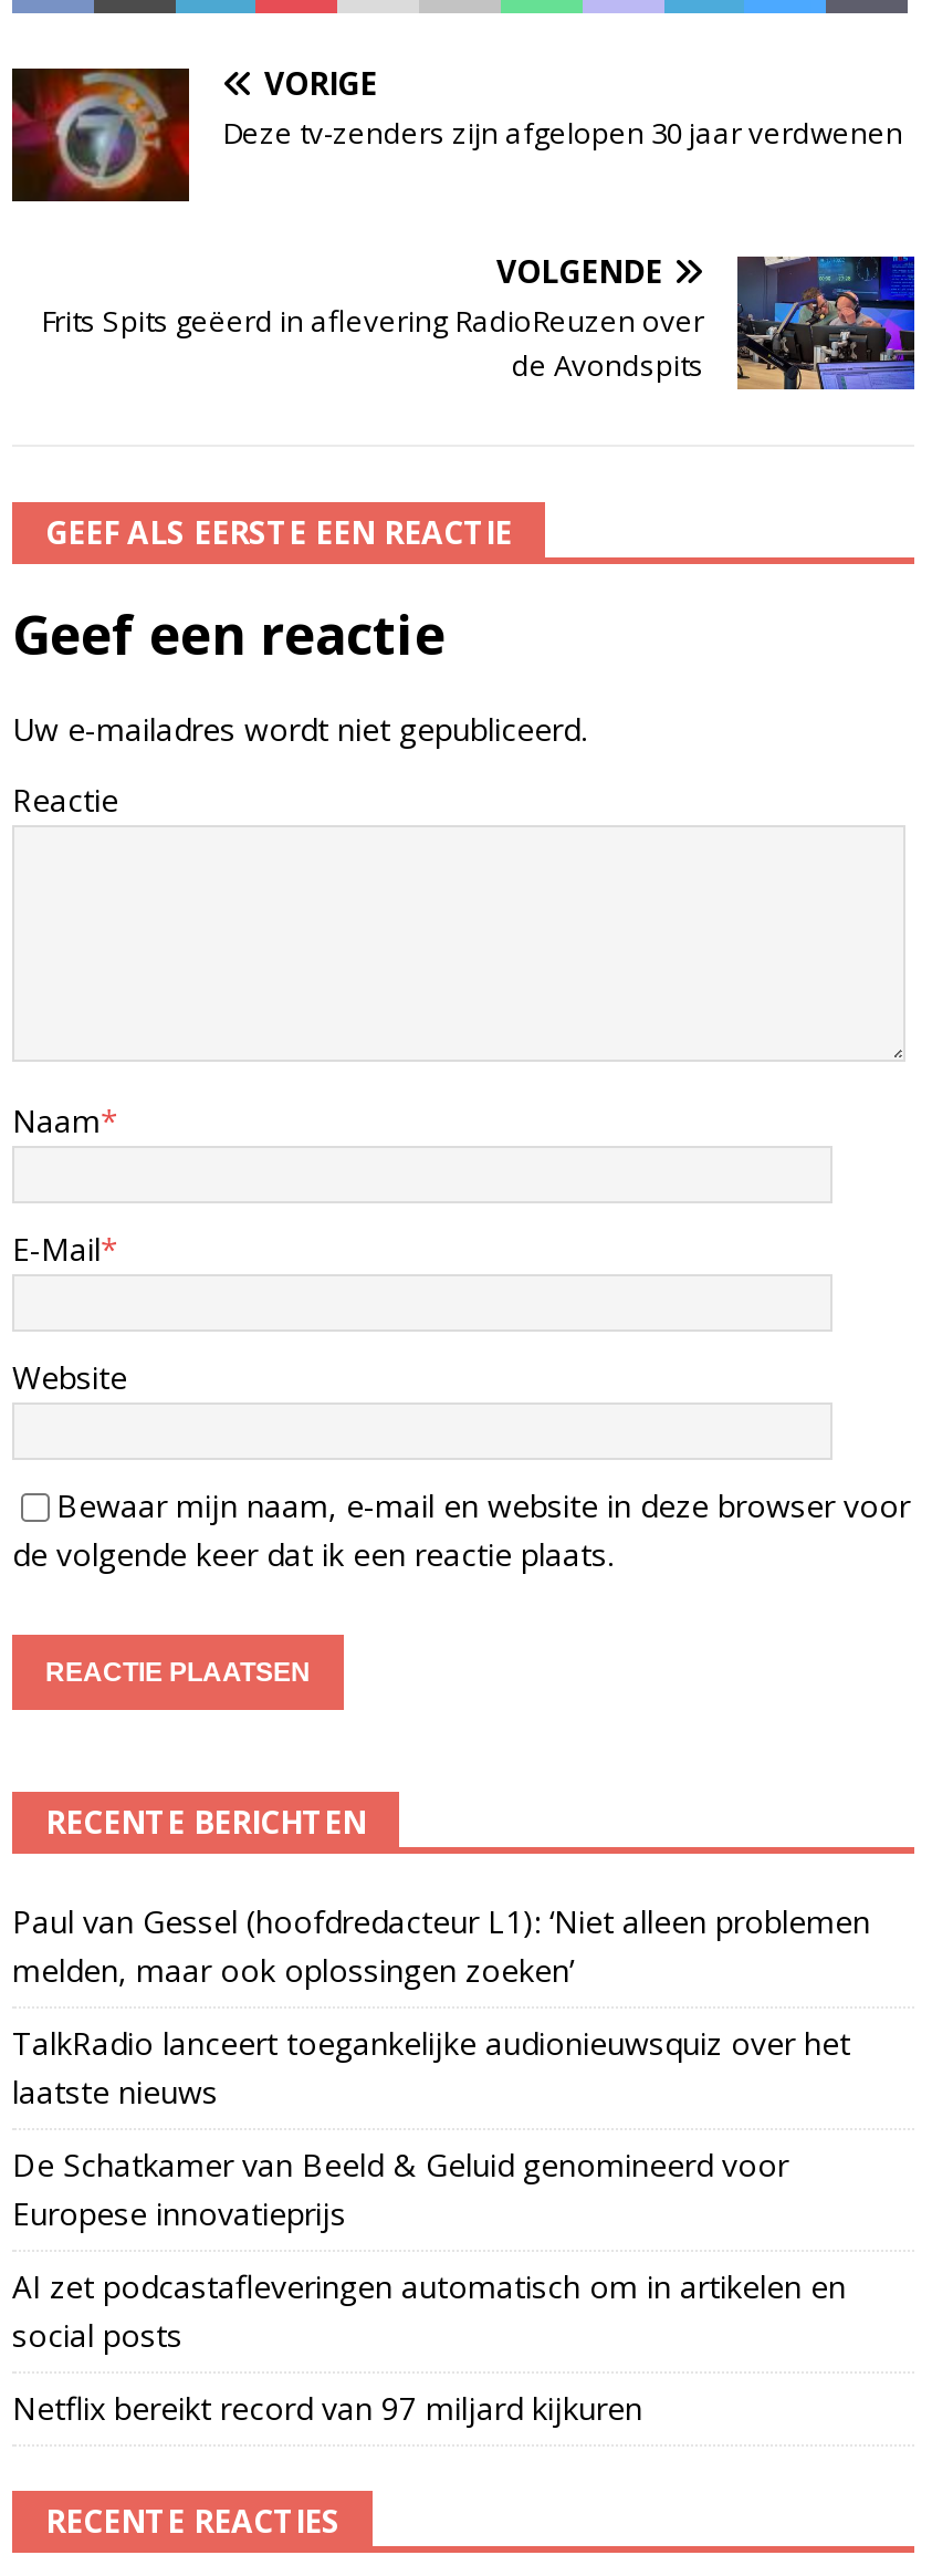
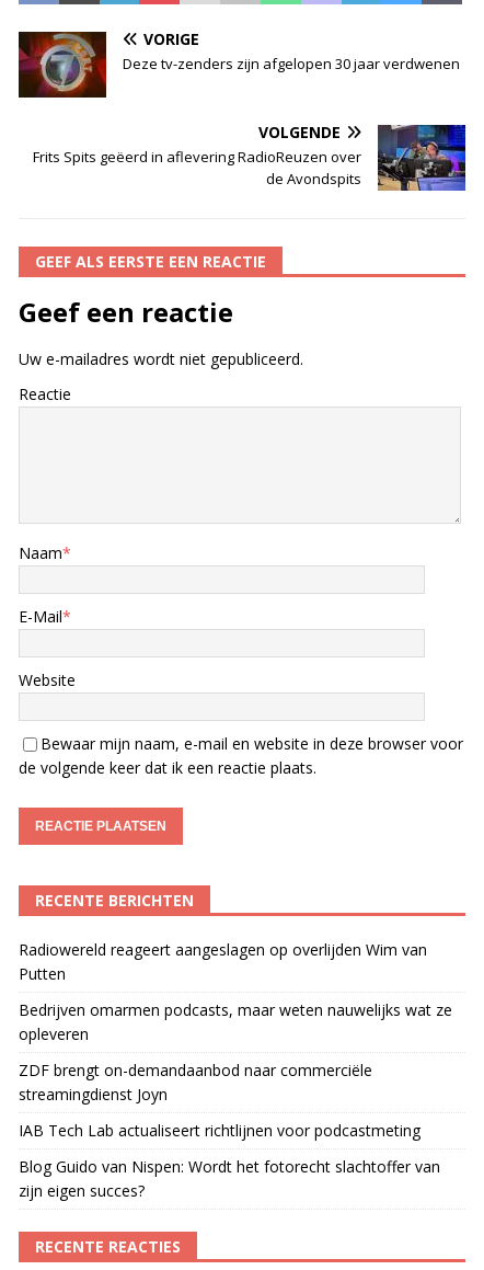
- Paul van Gessel (hoofdredacteur L1): ‘Niet alleen problemen
- melden, maar ook oplossingen zoeken’
+ Radiowereld reageert aangeslagen op overlijden Wim van
+ Putten

- TalkRadio lanceert toegankelijke audionieuwsquiz over het
- laatste nieuws
+ Bedrijven omarmen podcasts, maar weten nauwelijks wat ze
+ opleveren

- De Schatkamer van Beeld & Geluid genomineerd voor
- Europese innovatieprijs
+ ZDF brengt on-demandaanbod naar commerciële
+ streamingdienst Joyn

- AI zet podcastafleveringen automatisch om in artikelen en
- social posts
+ IAB Tech Lab actualiseert richtlijnen voor podcastmeting

- Netflix bereikt record van 97 miljard kijkuren
+ Blog Guido van Nispen: Wordt het fotorecht slachtoffer van
+ zijn eigen succes?
